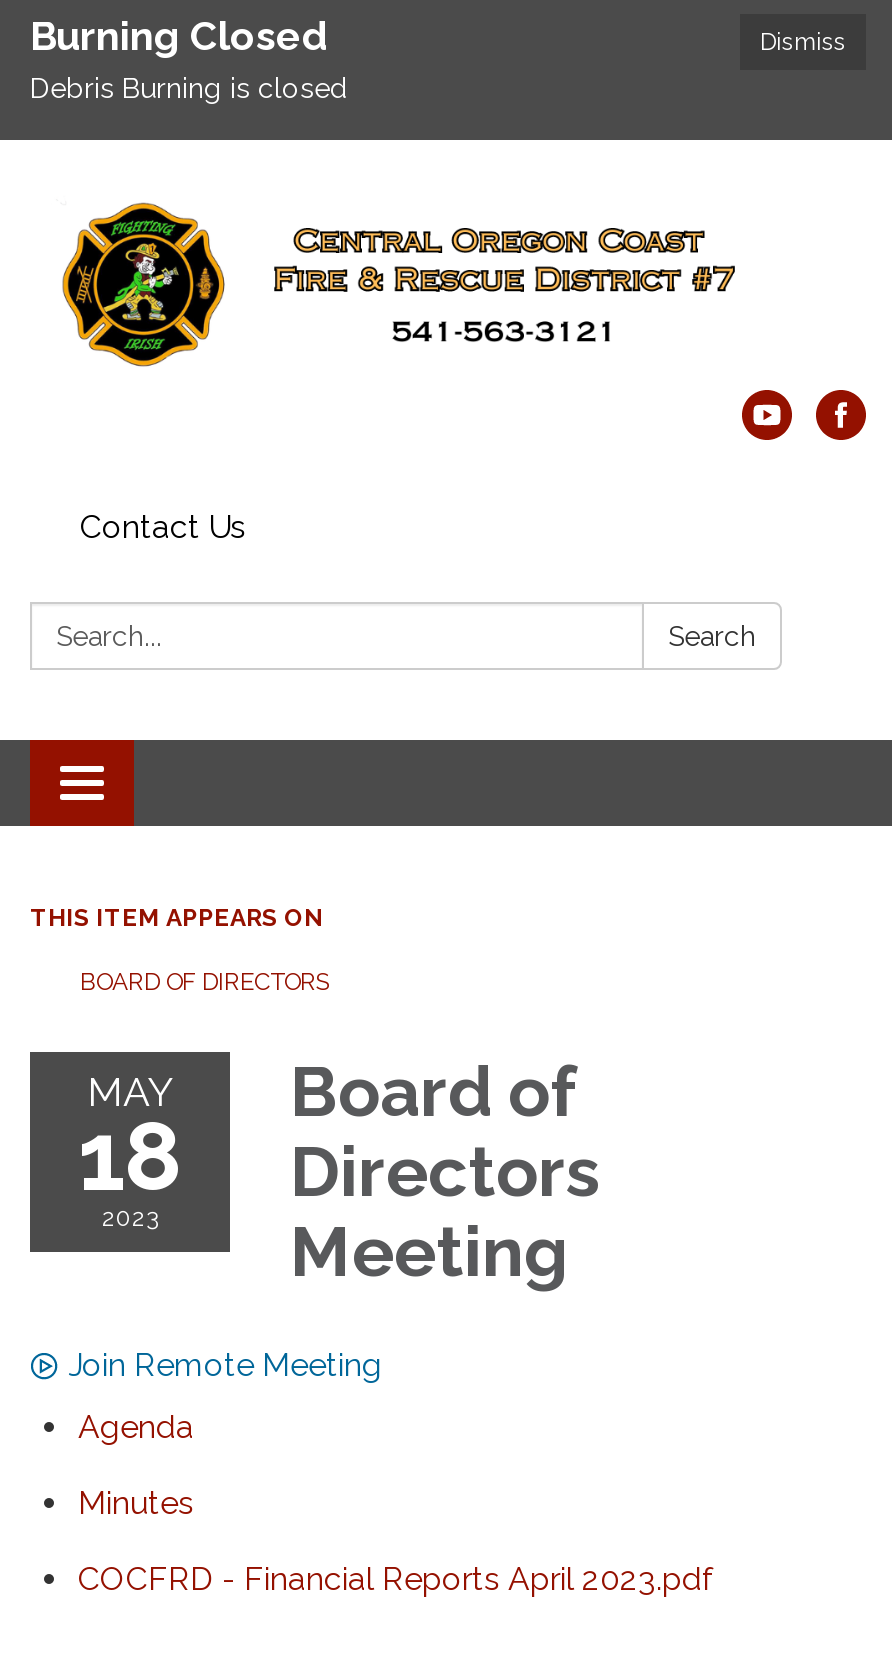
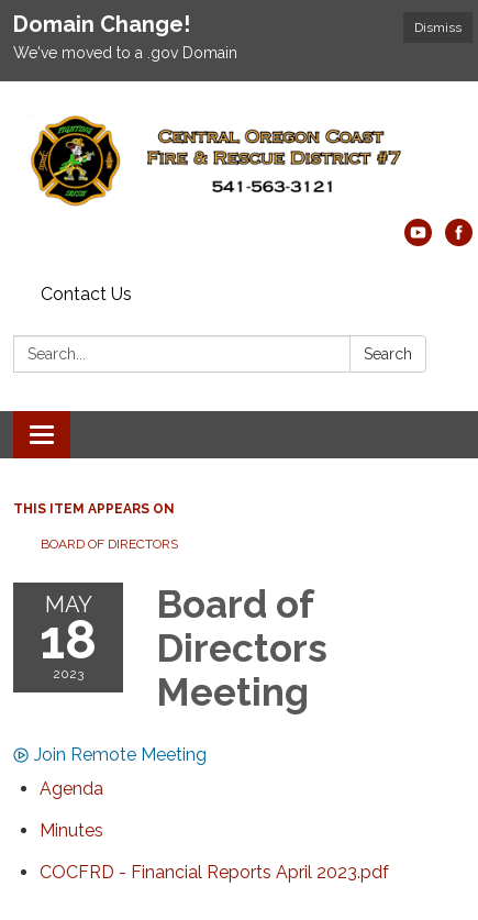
- Burning Closed
- Debris Burning is closed
+ Domain Change!
+ We've moved to a .gov Domain
